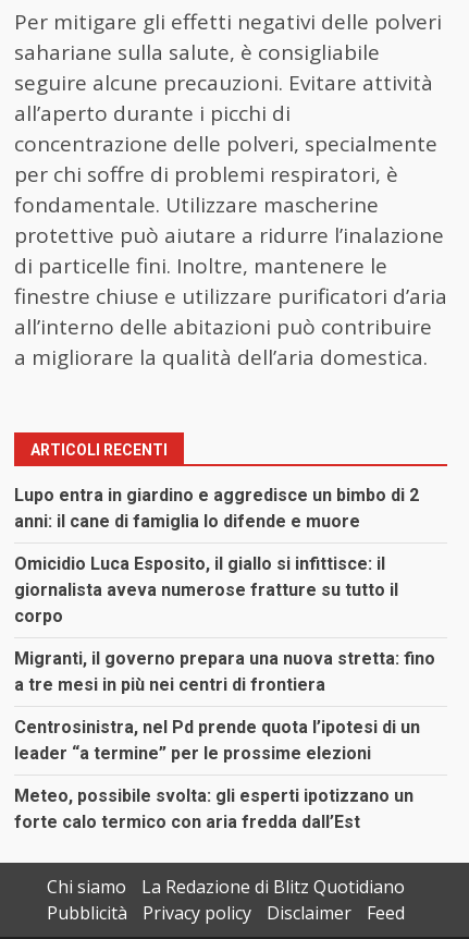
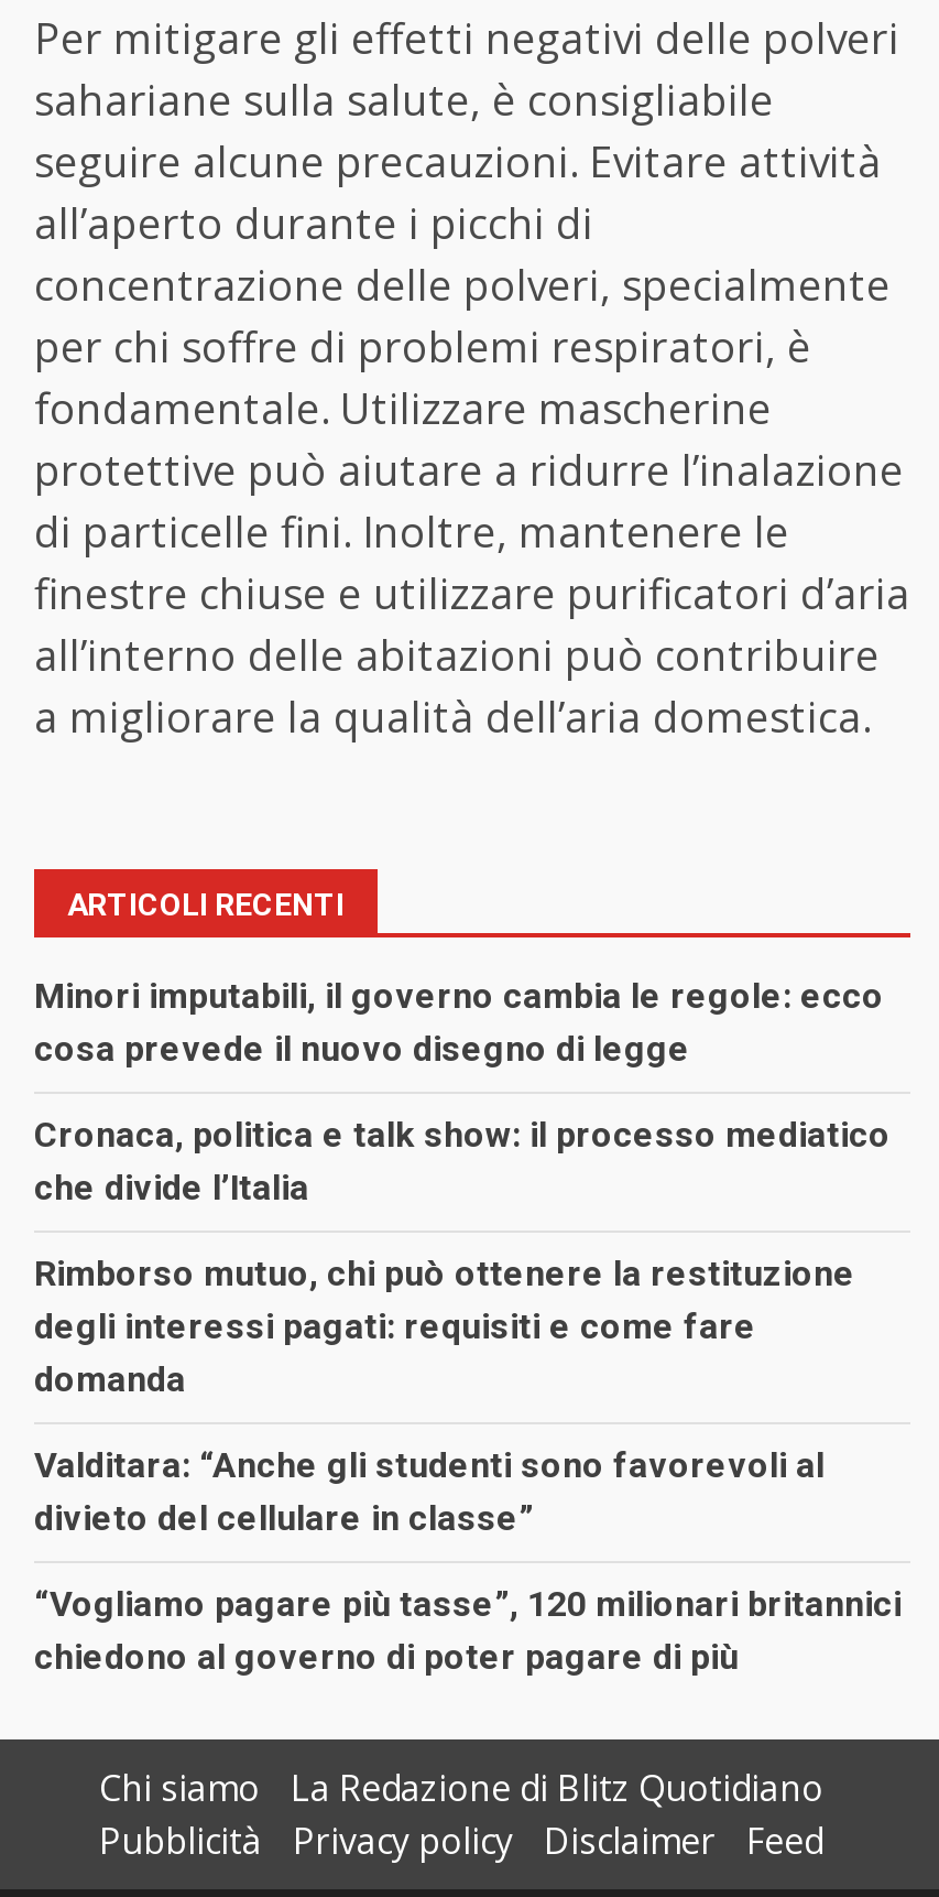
- Lupo entra in giardino e aggredisce un bimbo di 2
- anni: il cane di famiglia lo difende e muore
+ Minori imputabili, il governo cambia le regole: ecco
+ cosa prevede il nuovo disegno di legge

- Omicidio Luca Esposito, il giallo si infittisce: il
- giornalista aveva numerose fratture su tutto il
- corpo
+ Cronaca, politica e talk show: il processo mediatico
+ che divide l’Italia

- Migranti, il governo prepara una nuova stretta: fino
- a tre mesi in più nei centri di frontiera
+ Rimborso mutuo, chi può ottenere la restituzione
+ degli interessi pagati: requisiti e come fare
+ domanda

- Centrosinistra, nel Pd prende quota l’ipotesi di un
- leader “a termine” per le prossime elezioni
+ Valditara: “Anche gli studenti sono favorevoli al
+ divieto del cellulare in classe”

- Meteo, possibile svolta: gli esperti ipotizzano un
- forte calo termico con aria fredda dall’Est
+ “Vogliamo pagare più tasse”, 120 milionari britannici
+ chiedono al governo di poter pagare di più
